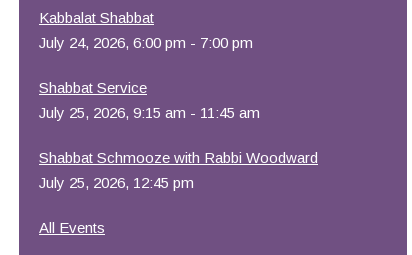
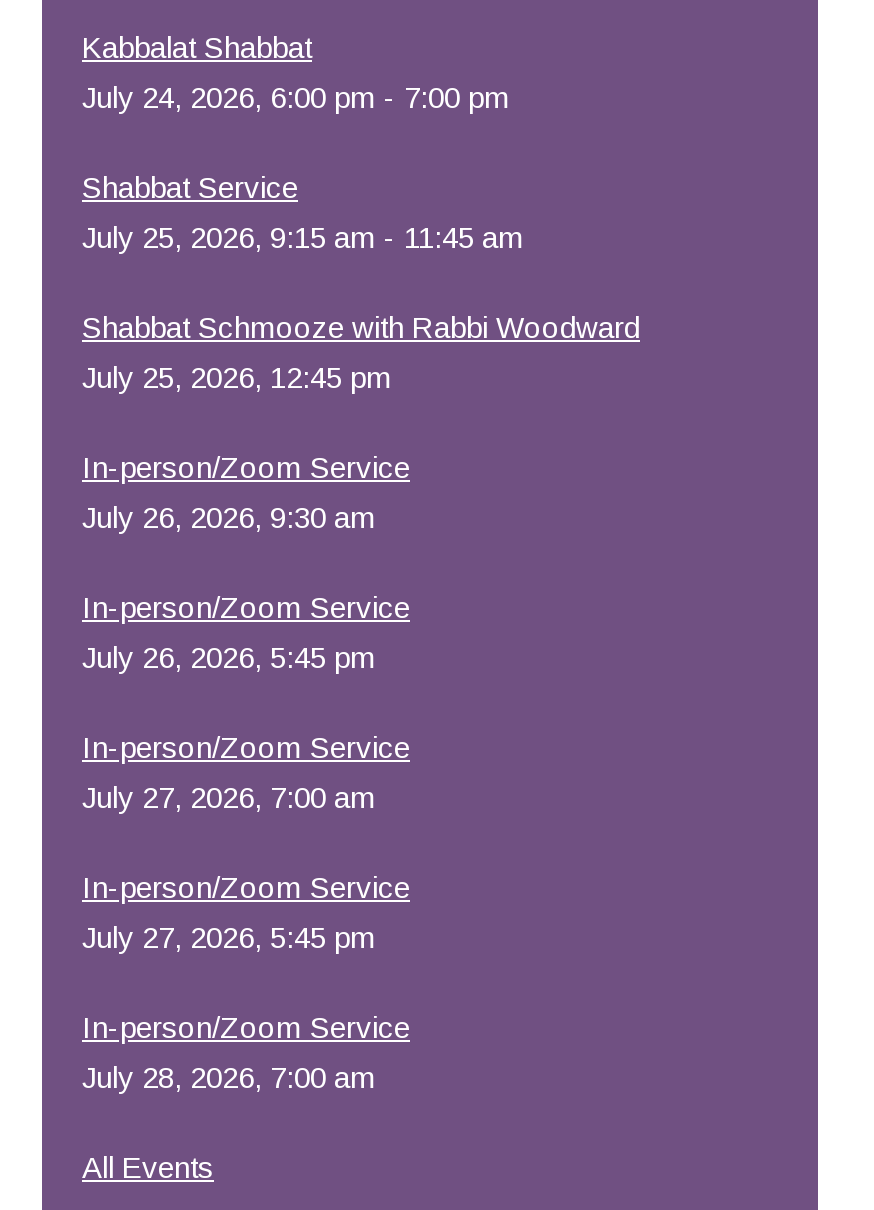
+ In-person/Zoom Service
+ July 26, 2026, 9:30 am
+ In-person/Zoom Service
+ July 26, 2026, 5:45 pm
+ In-person/Zoom Service
+ July 27, 2026, 7:00 am
+ In-person/Zoom Service
+ July 27, 2026, 5:45 pm
+ In-person/Zoom Service
+ July 28, 2026, 7:00 am
